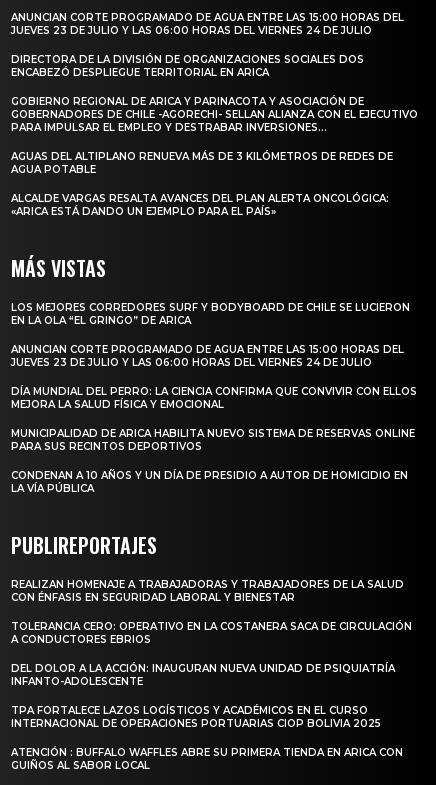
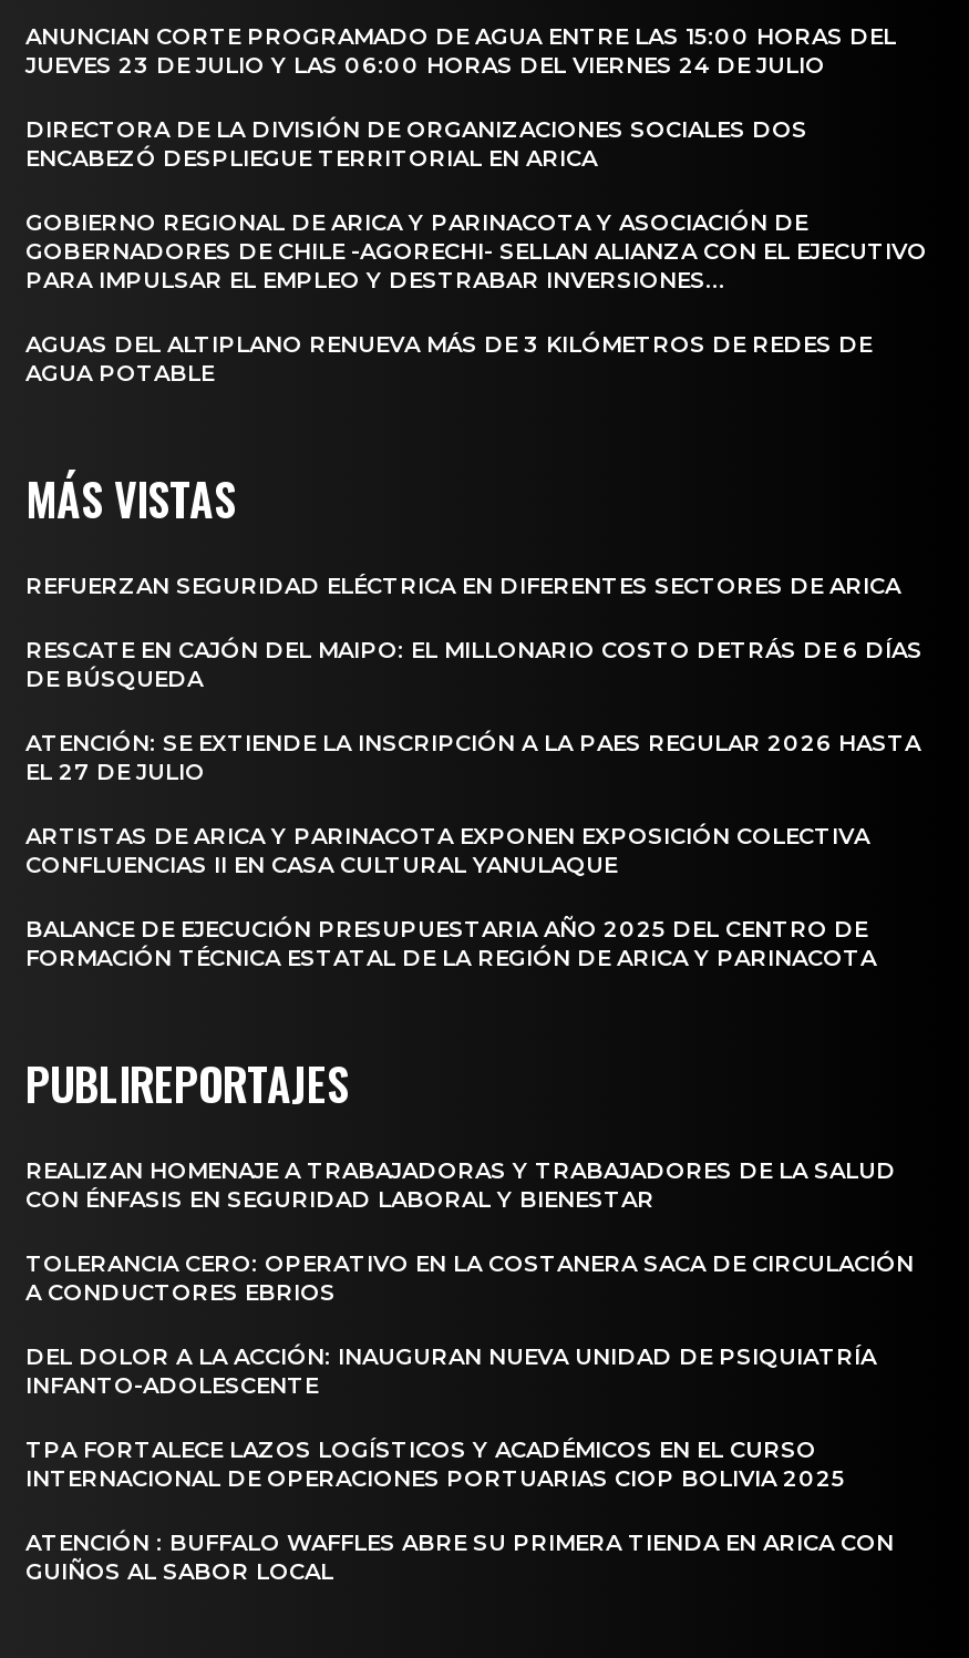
- ALCALDE VARGAS RESALTA AVANCES DEL PLAN ALERTA ONCOLÓGICA:
- «ARICA ESTÁ DANDO UN EJEMPLO PARA EL PAÍS»

- LOS MEJORES CORREDORES SURF Y BODYBOARD DE CHILE SE LUCIERON
- EN LA OLA “EL GRINGO” DE ARICA
+ REFUERZAN SEGURIDAD ELÉCTRICA EN DIFERENTES SECTORES DE ARICA

- ANUNCIAN CORTE PROGRAMADO DE AGUA ENTRE LAS 15:00 HORAS DEL
- JUEVES 23 DE JULIO Y LAS 06:00 HORAS DEL VIERNES 24 DE JULIO
+ RESCATE EN CAJÓN DEL MAIPO: EL MILLONARIO COSTO DETRÁS DE 6 DÍAS
+ DE BÚSQUEDA

- DÍA MUNDIAL DEL PERRO: LA CIENCIA CONFIRMA QUE CONVIVIR CON ELLOS
- MEJORA LA SALUD FÍSICA Y EMOCIONAL
+ ATENCIÓN: SE EXTIENDE LA INSCRIPCIÓN A LA PAES REGULAR 2026 HASTA
+ EL 27 DE JULIO

- MUNICIPALIDAD DE ARICA HABILITA NUEVO SISTEMA DE RESERVAS ONLINE
- PARA SUS RECINTOS DEPORTIVOS
+ ARTISTAS DE ARICA Y PARINACOTA EXPONEN EXPOSICIÓN COLECTIVA
+ CONFLUENCIAS II EN CASA CULTURAL YANULAQUE

- CONDENAN A 10 AÑOS Y UN DÍA DE PRESIDIO A AUTOR DE HOMICIDIO EN
- LA VÍA PÚBLICA
+ BALANCE DE EJECUCIÓN PRESUPUESTARIA AÑO 2025 DEL CENTRO DE
+ FORMACIÓN TÉCNICA ESTATAL DE LA REGIÓN DE ARICA Y PARINACOTA
